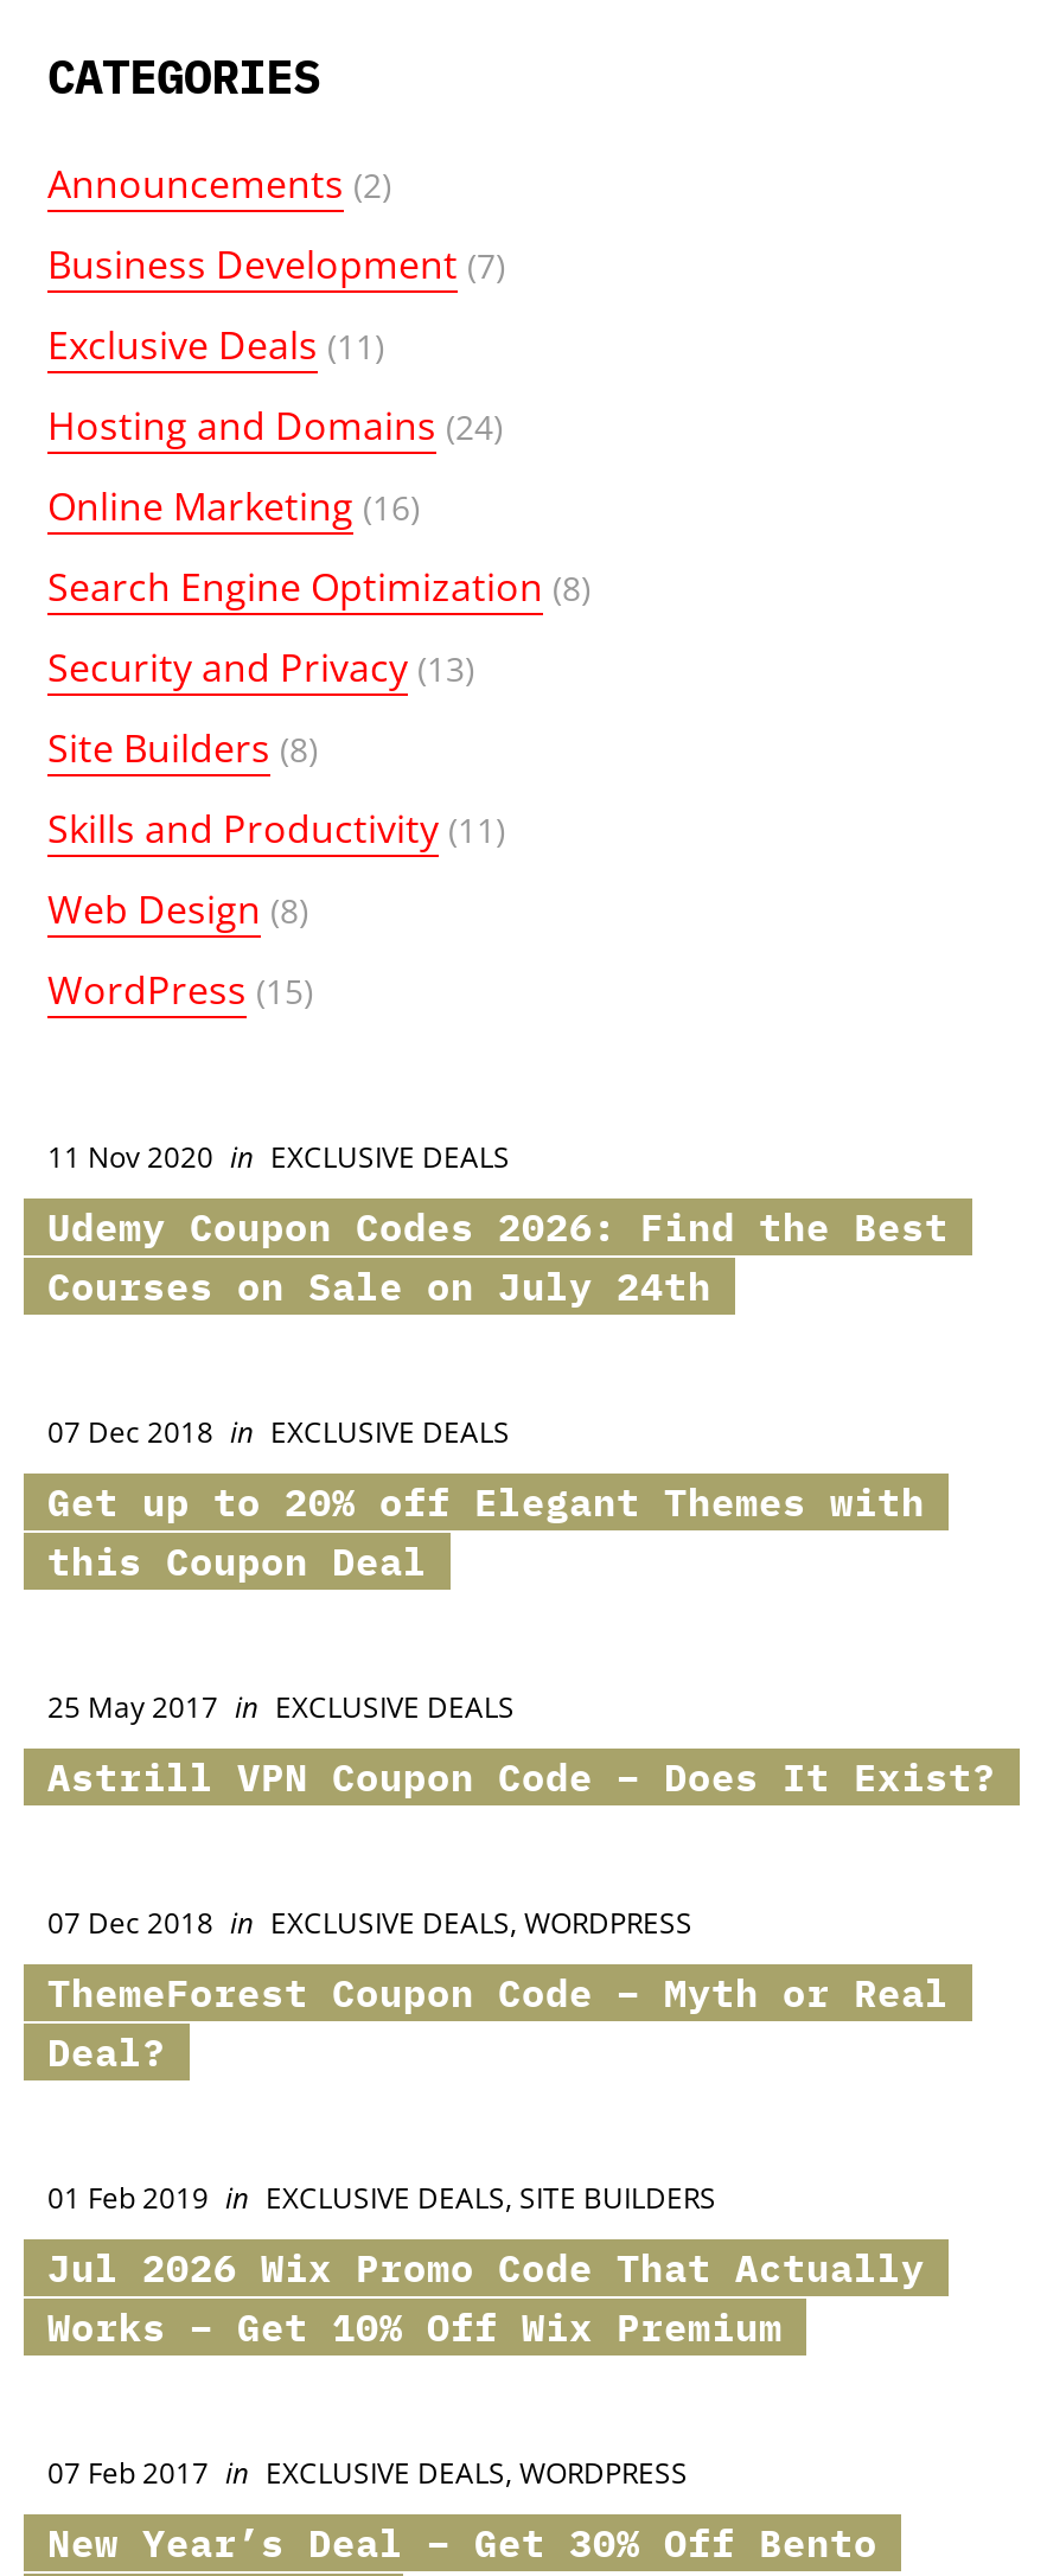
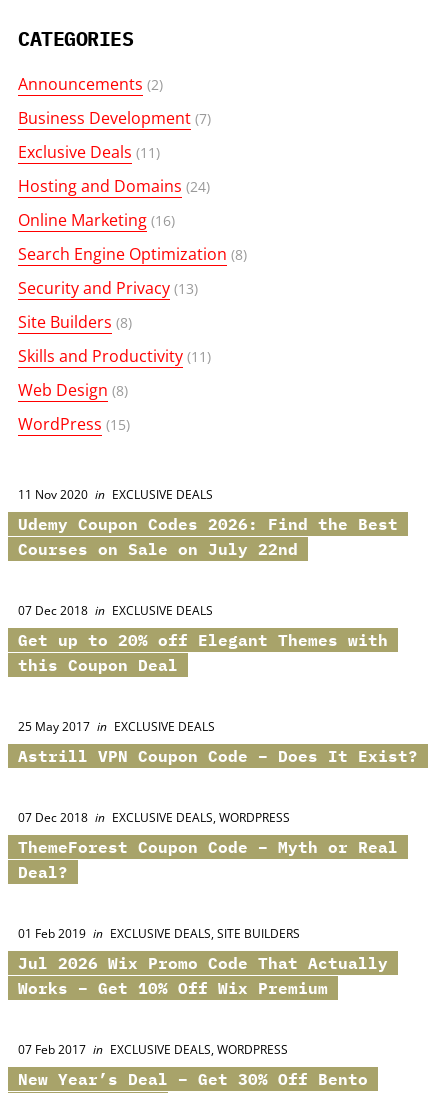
- Courses on Sale on July 24th
+ Courses on Sale on July 22nd
